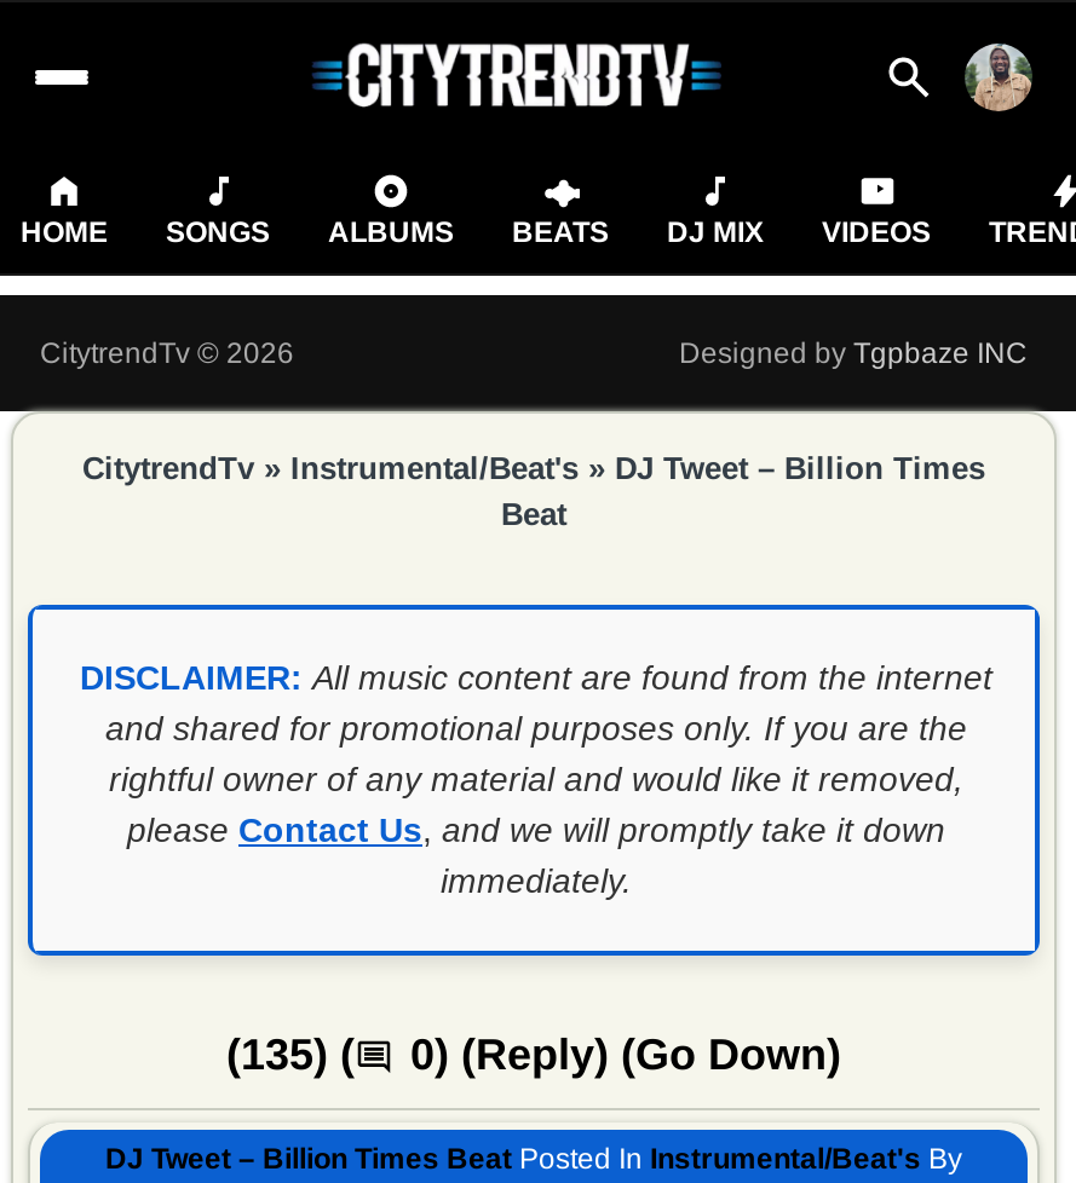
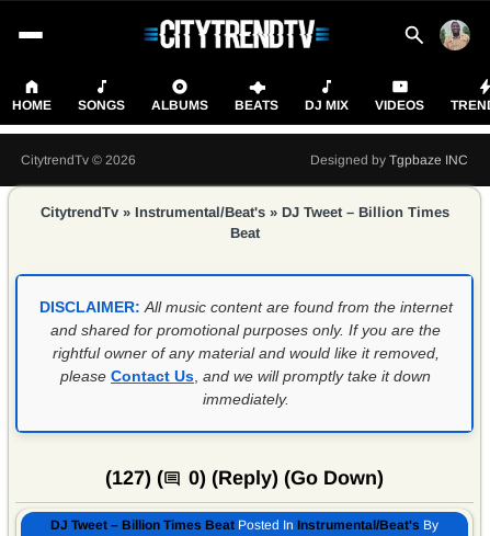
- (135) ( 0) (Reply) (Go Down)
+ (127) ( 0) (Reply) (Go Down)
